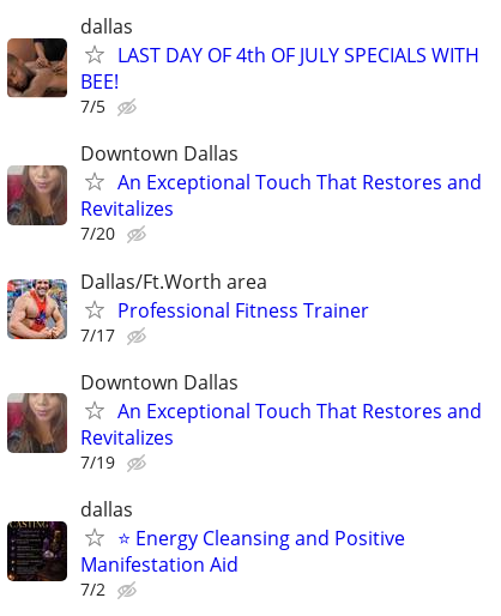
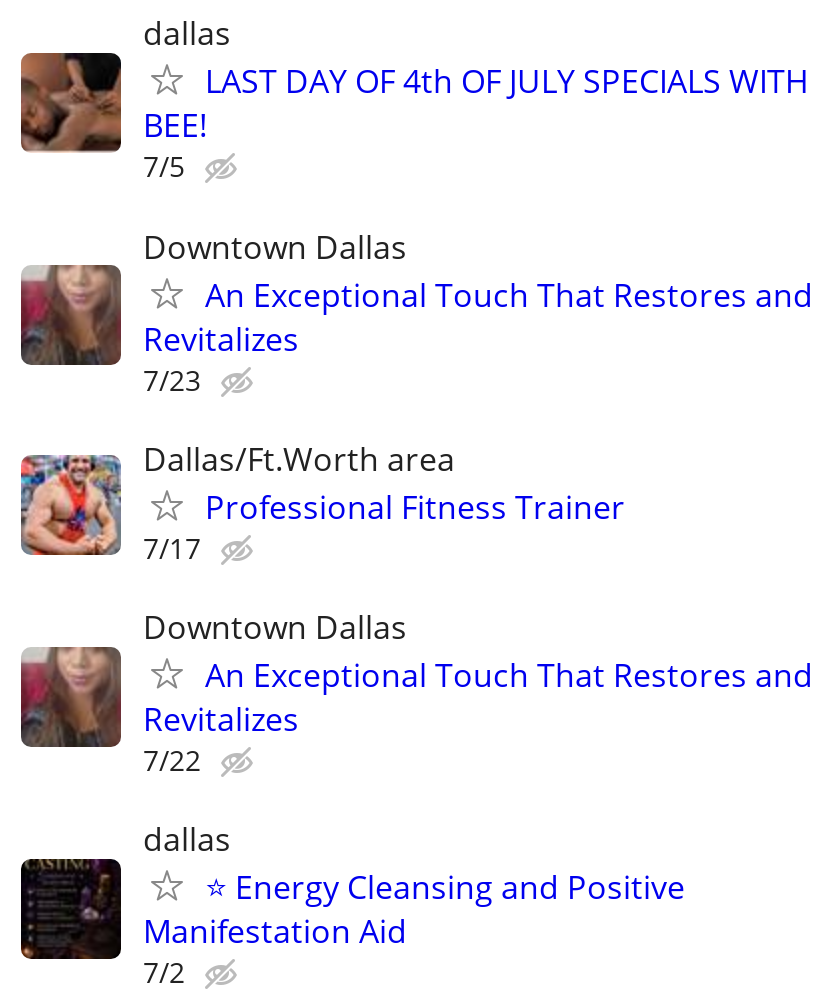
- 7/20
+ 7/23

- 7/19
+ 7/22
